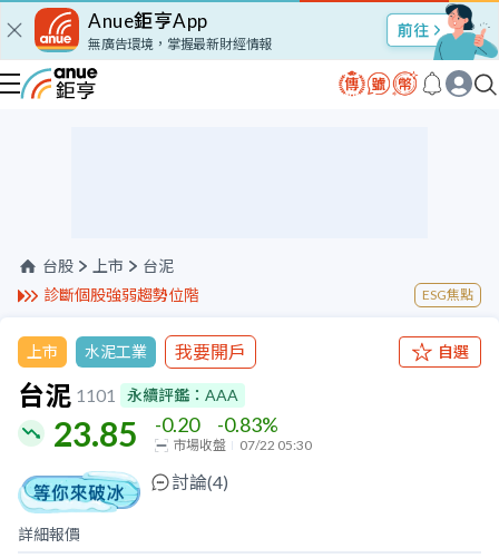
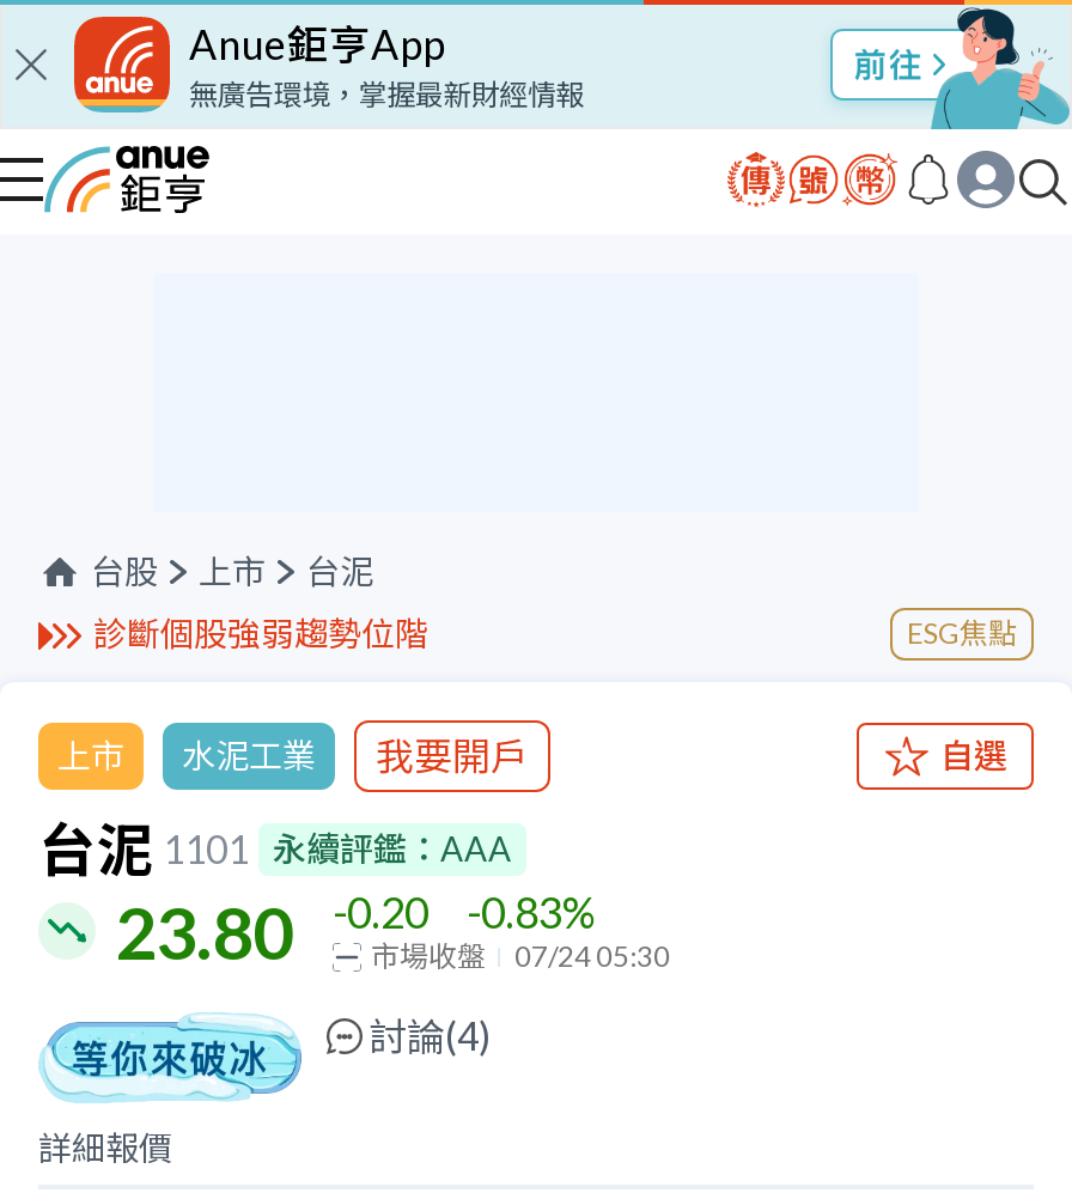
- 23.85 -0.20 -0.83%
+ 23.80 -0.20 -0.83%

- 市場收盤 07/22 05:30
+ 市場收盤 07/24 05:30
